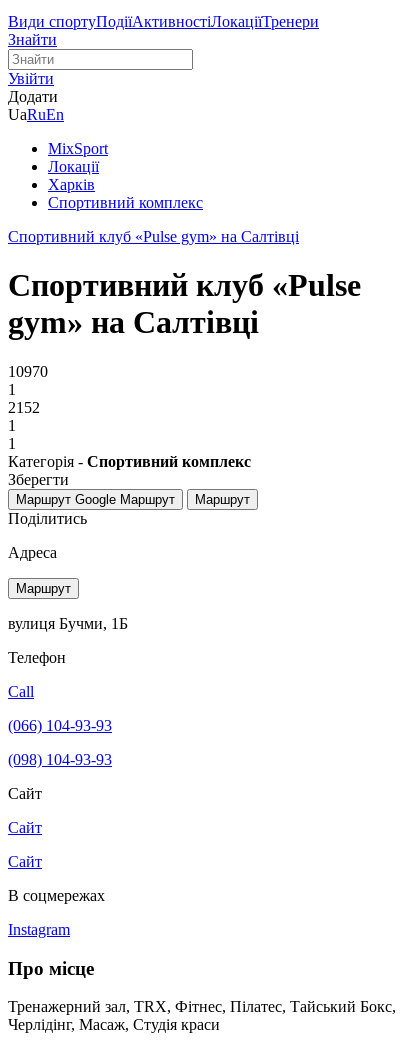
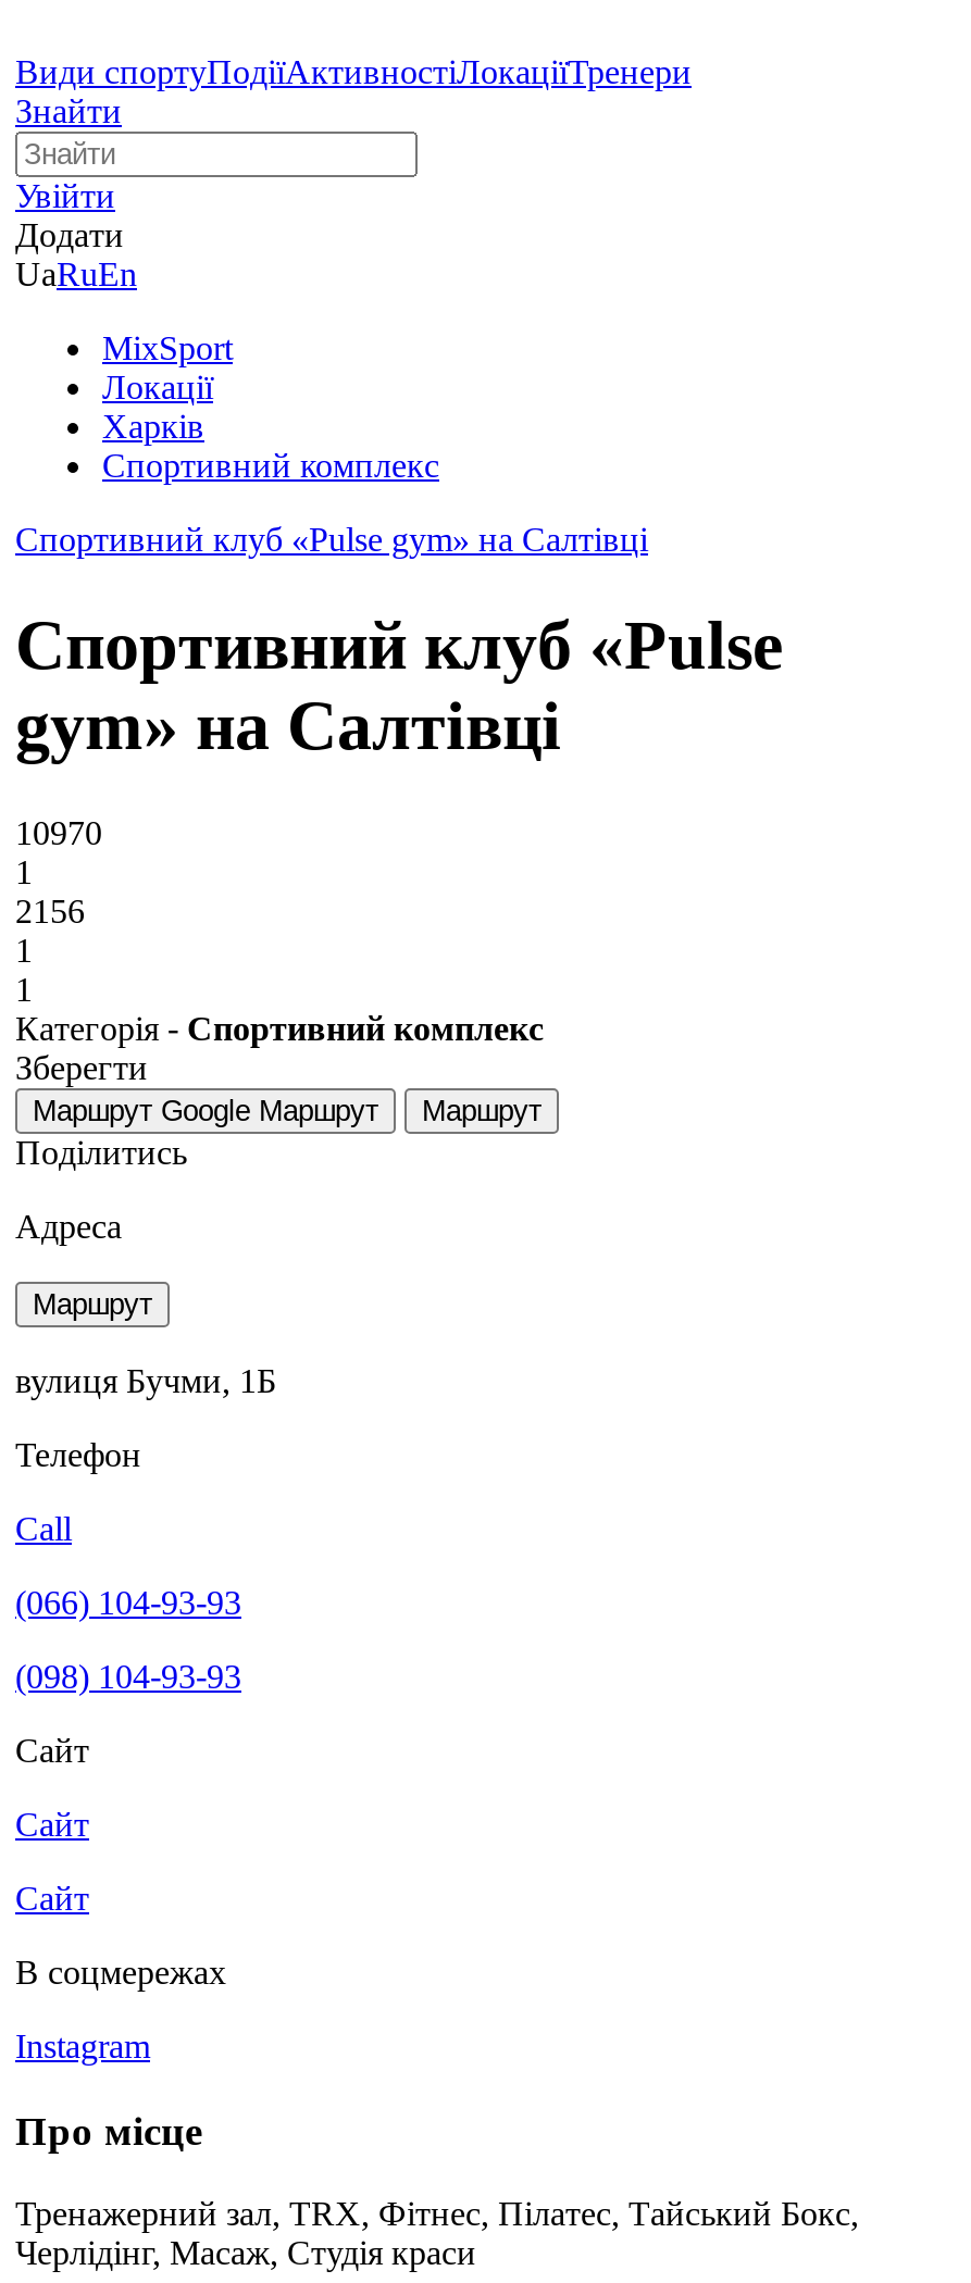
- 2152
+ 2156
